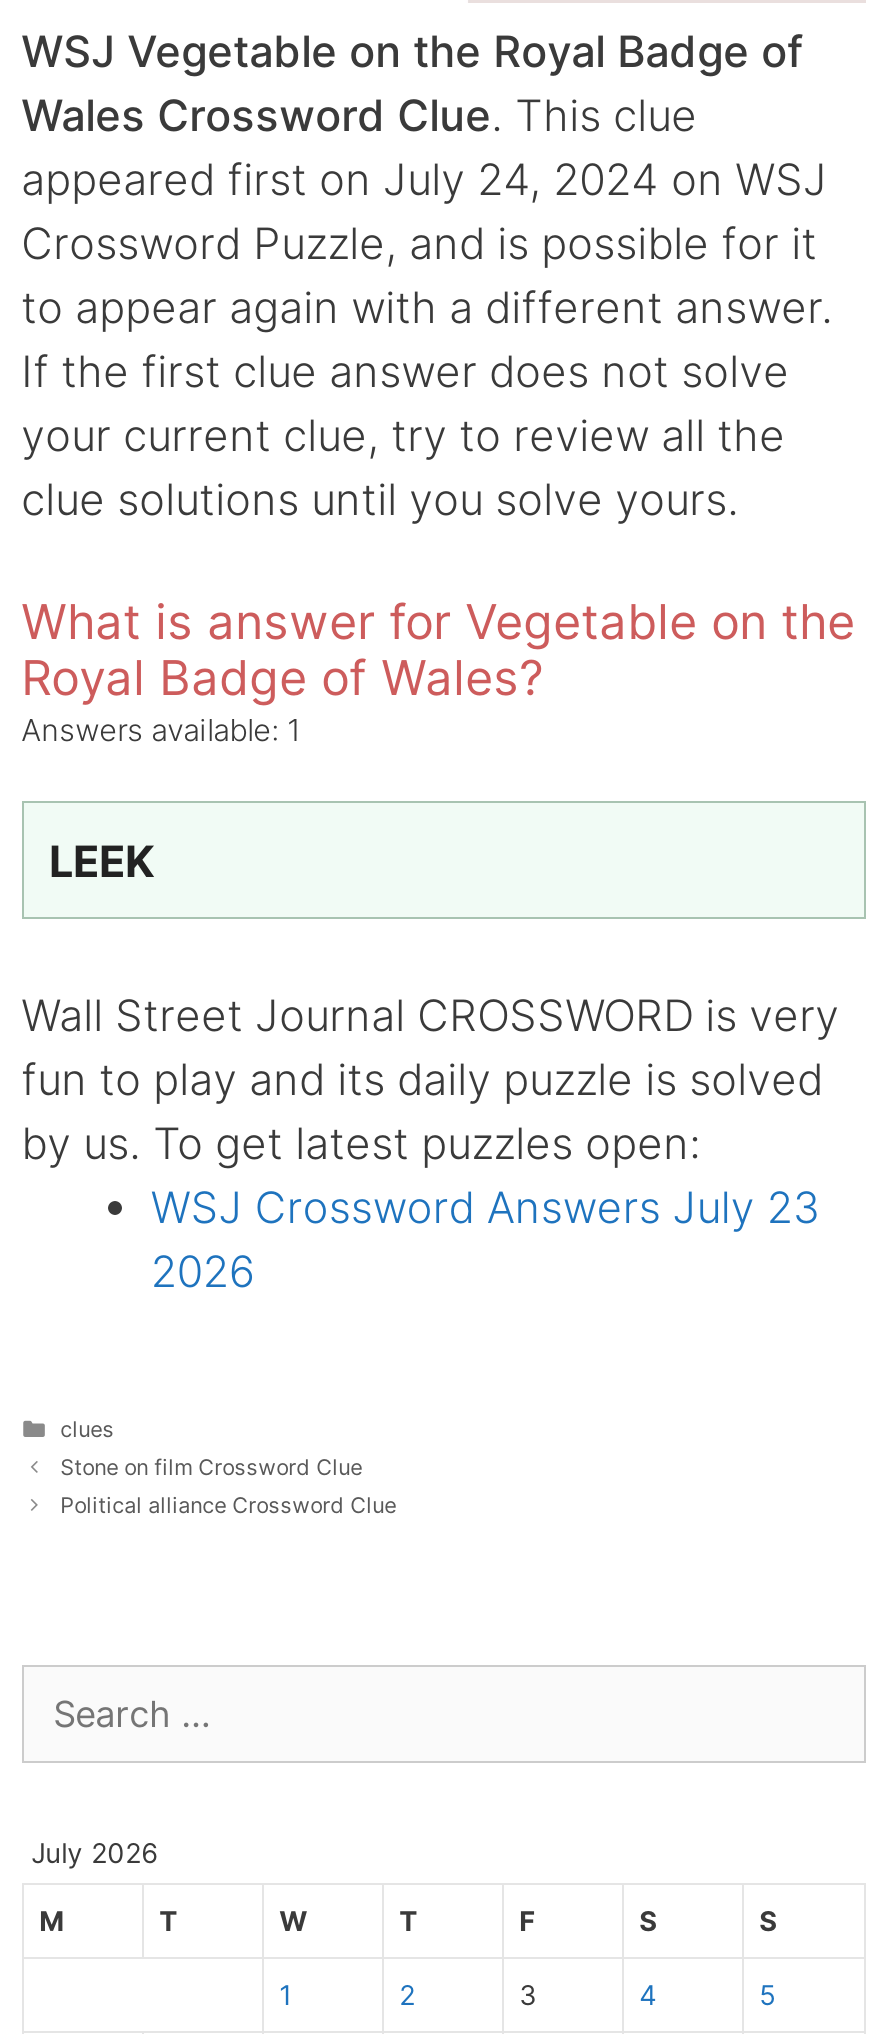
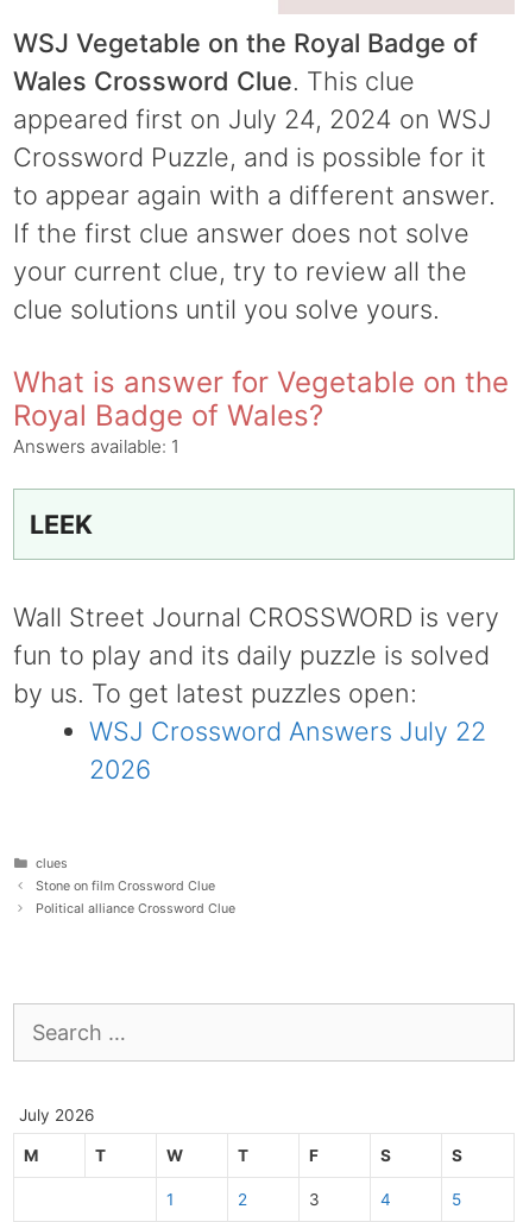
- WSJ Crossword Answers July 23
+ WSJ Crossword Answers July 22
